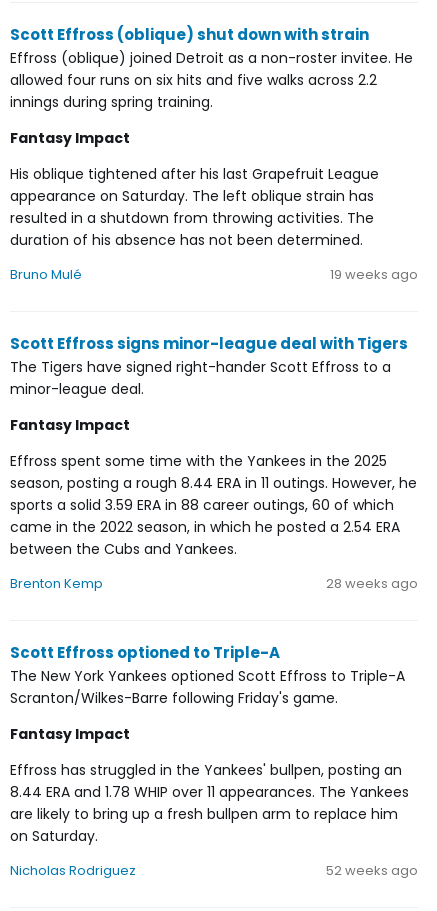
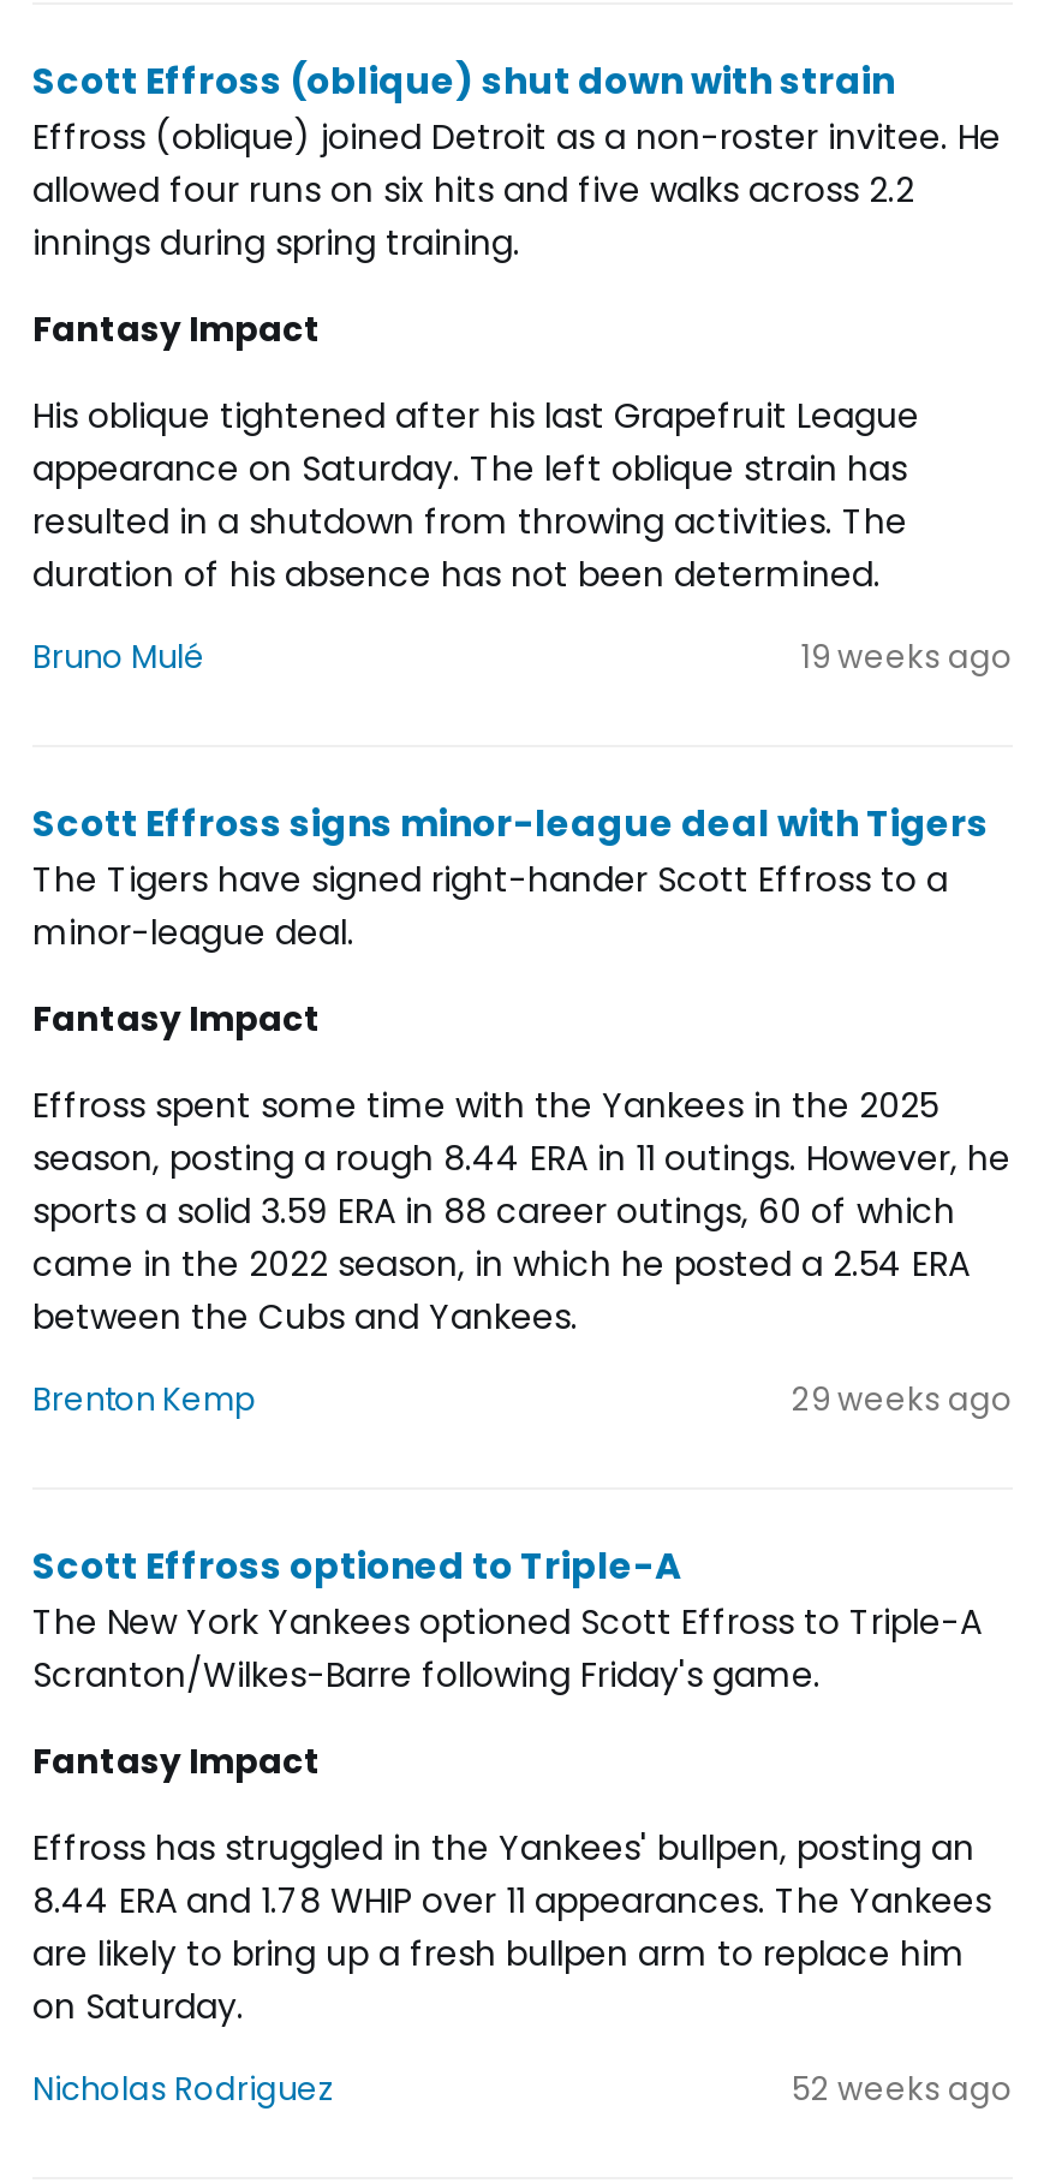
- 28 weeks ago
+ 29 weeks ago
